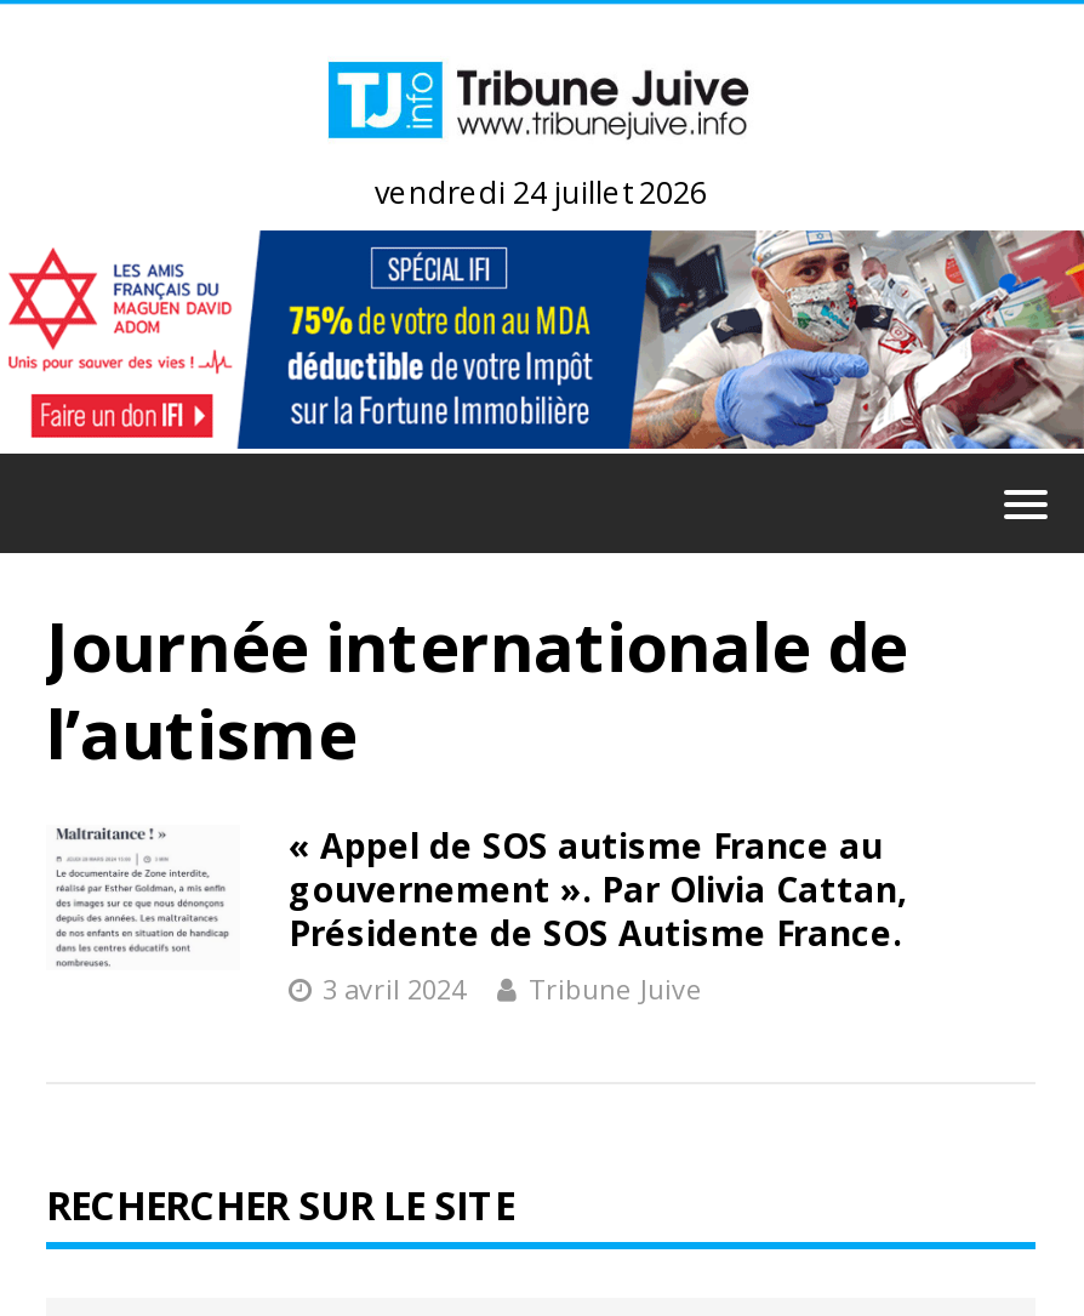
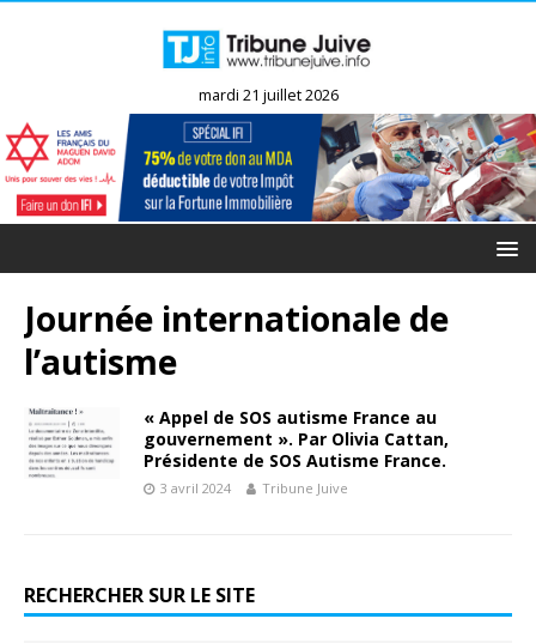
- vendredi 24 juillet 2026
+ mardi 21 juillet 2026
